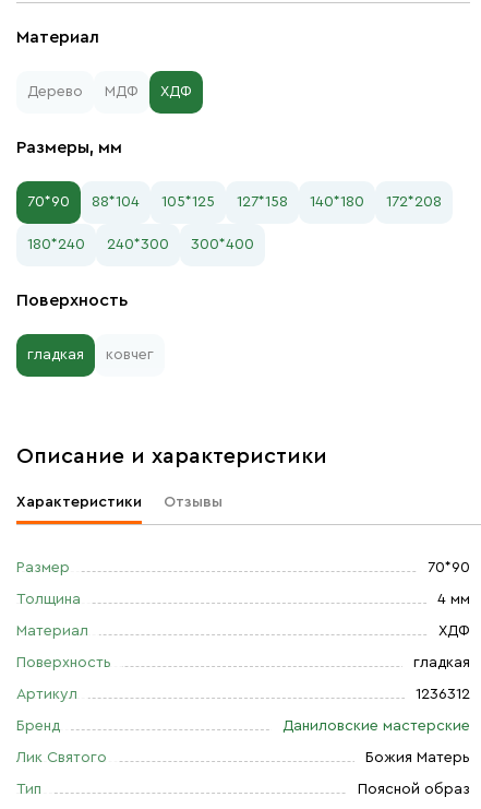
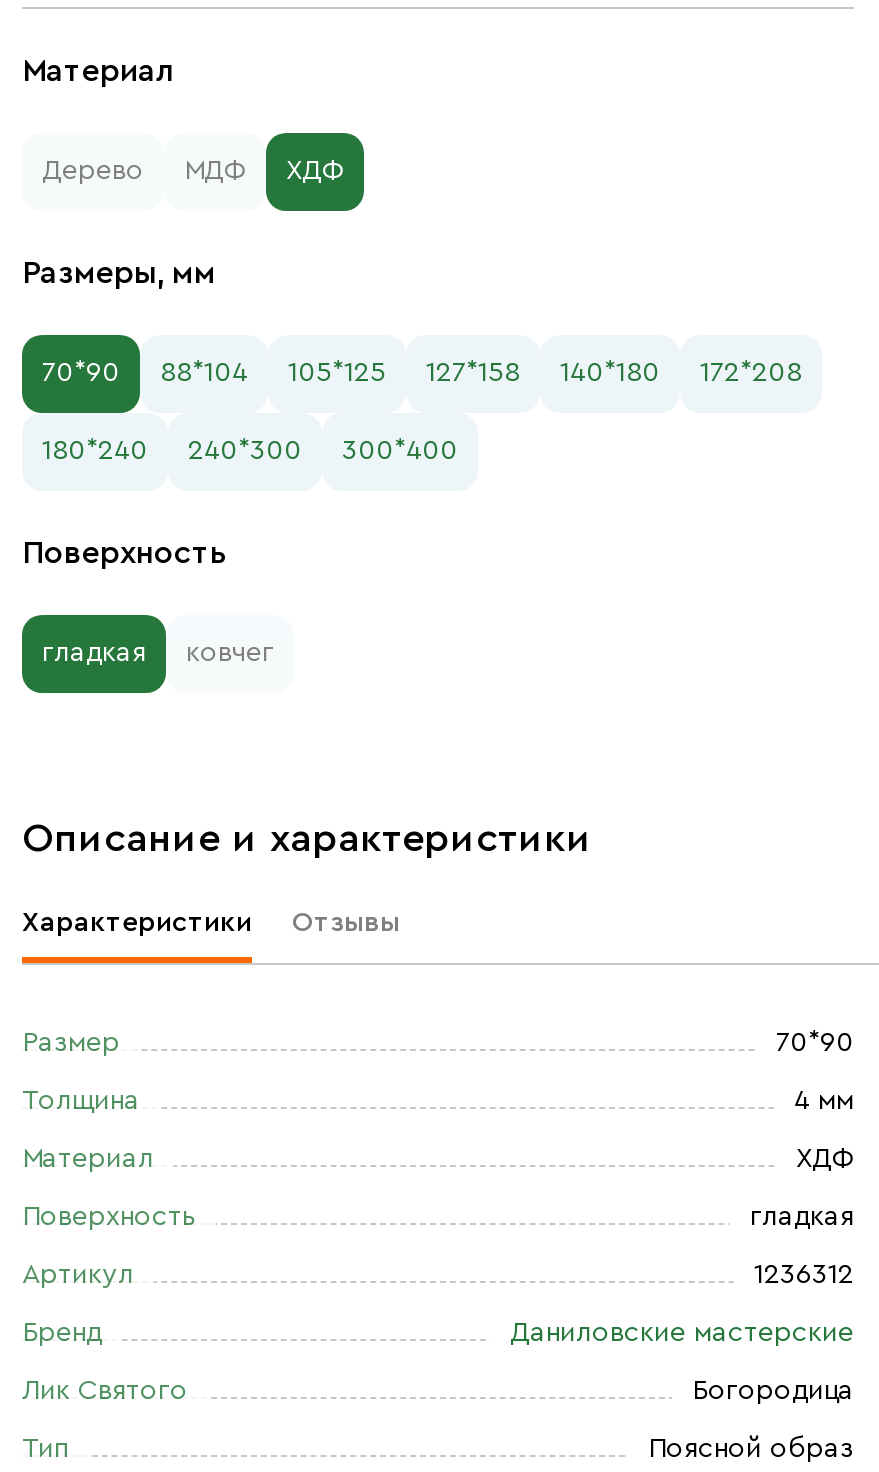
- Божия Матерь
+ Богородица
